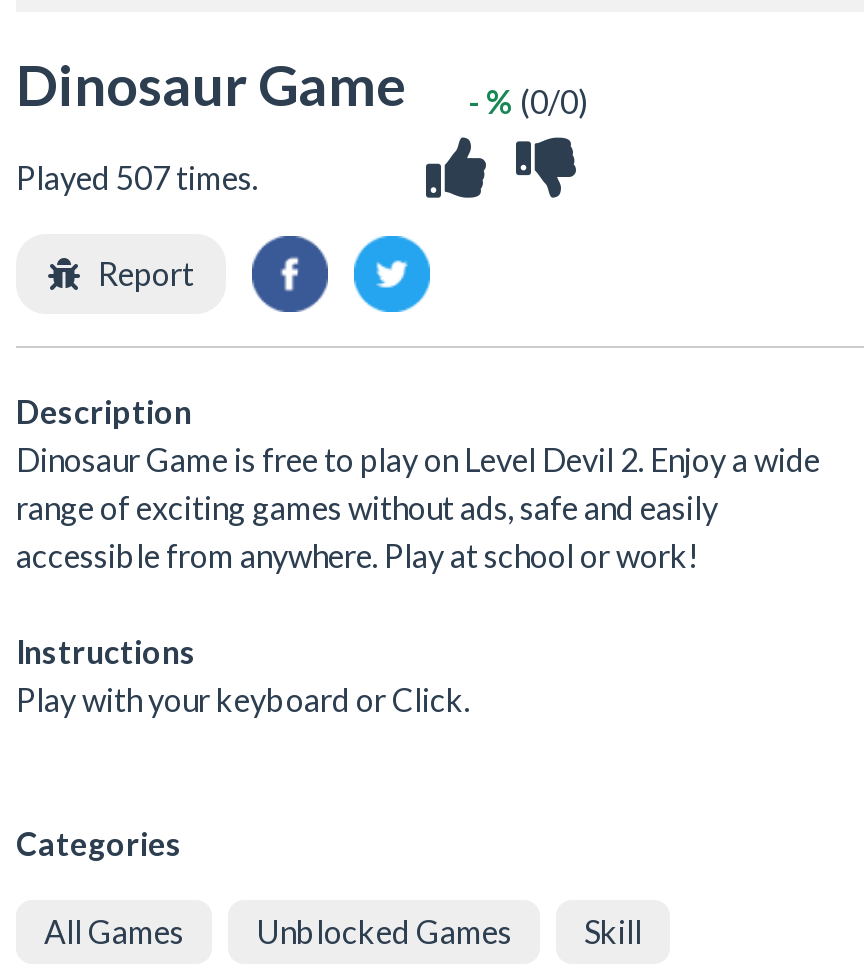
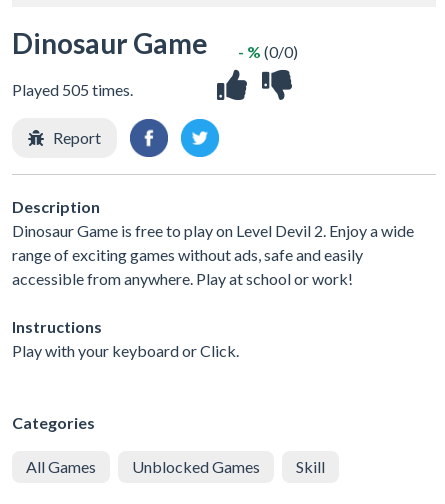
- Played 507 times.
+ Played 505 times.
